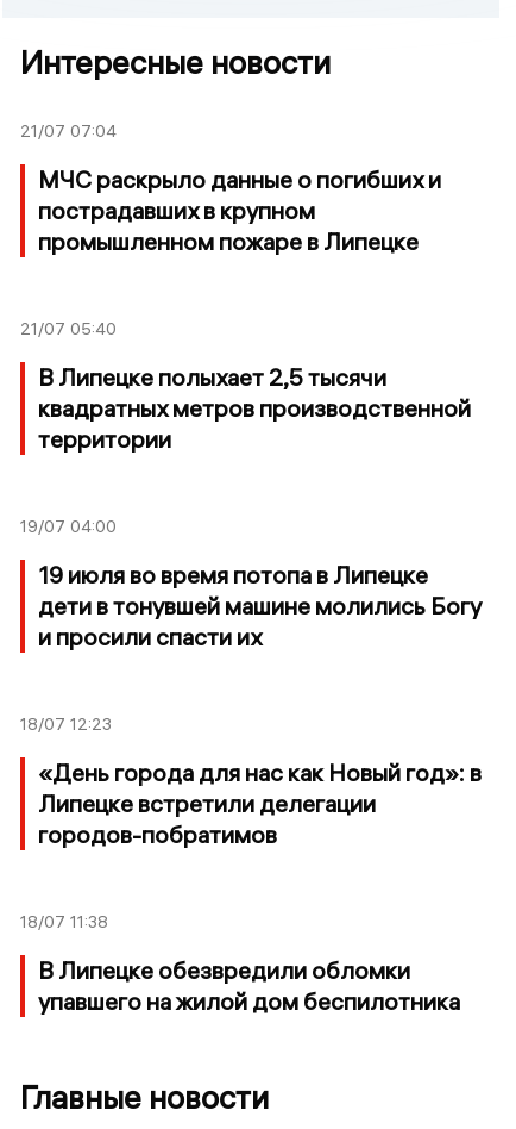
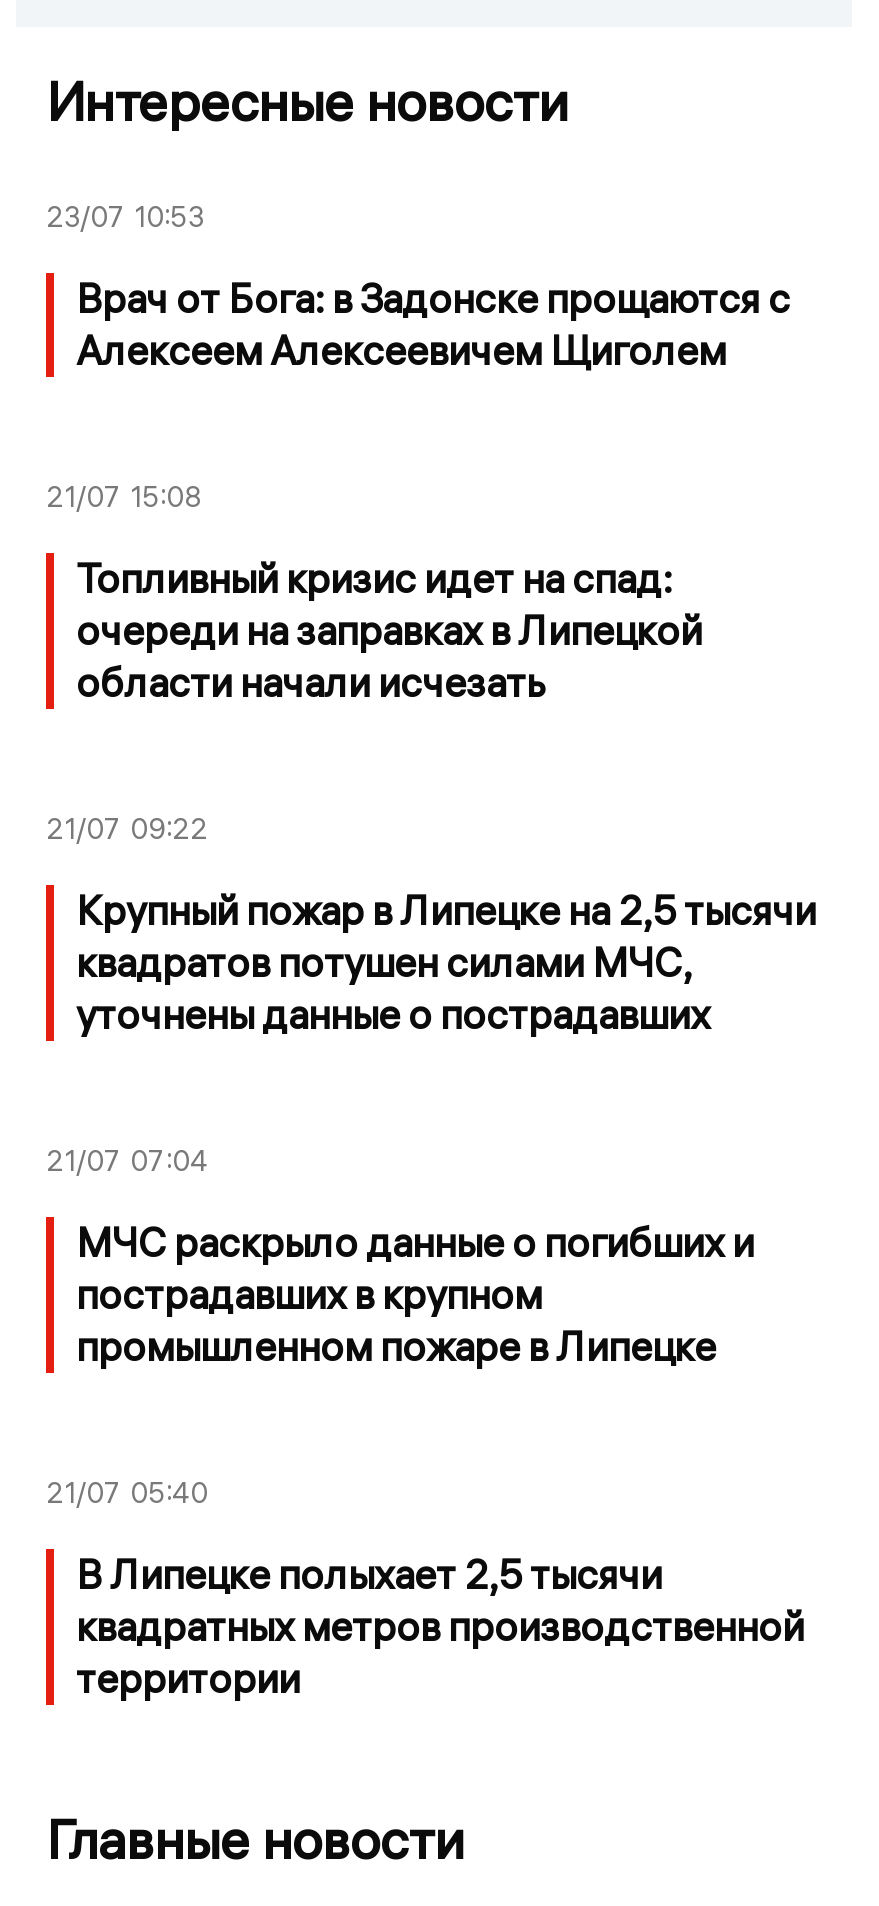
+ 23/07 10:53
+ Врач от Бога: в Задонске прощаются с
+ Алексеем Алексеевичем Щиголем
+ 21/07 15:08
+ Топливный кризис идет на спад:
+ очереди на заправках в Липецкой
+ области начали исчезать
+ 21/07 09:22
+ Крупный пожар в Липецке на 2,5 тысячи
+ квадратов потушен силами МЧС,
+ уточнены данные о пострадавших

moved down: 21/07 07:04 | МЧС раскрыло данные о погибших и | пострадавших в крупном | промышленном пожаре в Липецке | 21/07 05:40 | В Липецке полыхает 2,5 тысячи | квадратных метров производственной | территории

- 19/07 04:00
- 19 июля во время потопа в Липецке
- дети в тонувшей машине молились Богу
- и просили спасти их
- 18/07 12:23
- «День города для нас как Новый год»: в
- Липецке встретили делегации
- городов-побратимов
- 18/07 11:38
- В Липецке обезвредили обломки
- упавшего на жилой дом беспилотника
